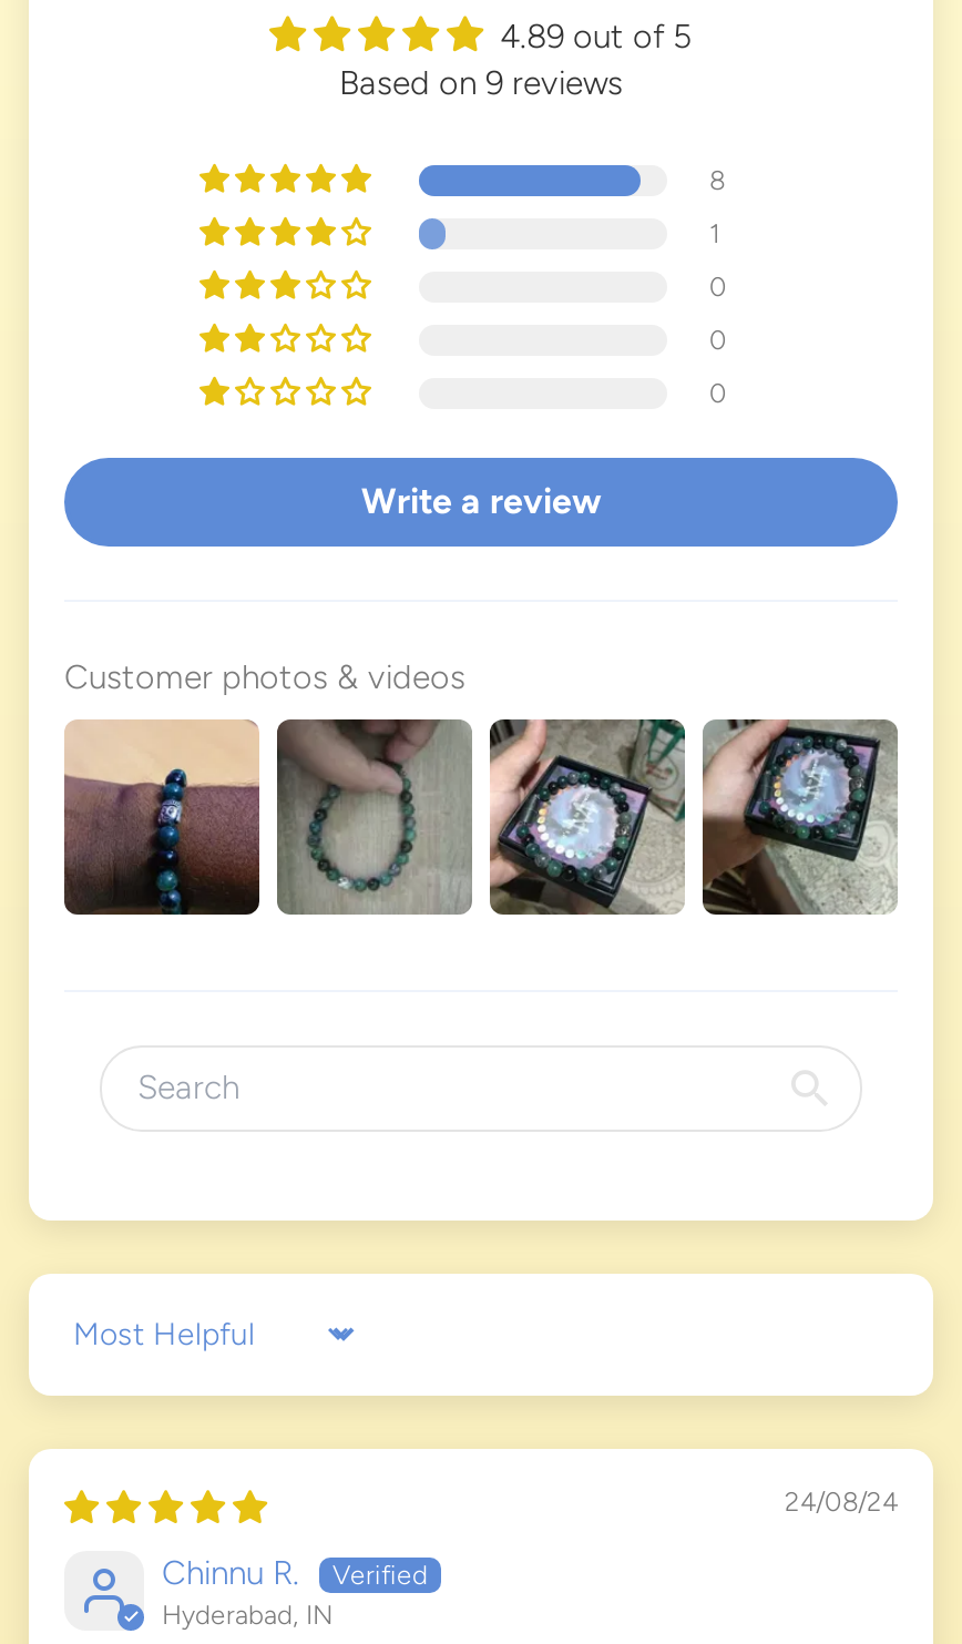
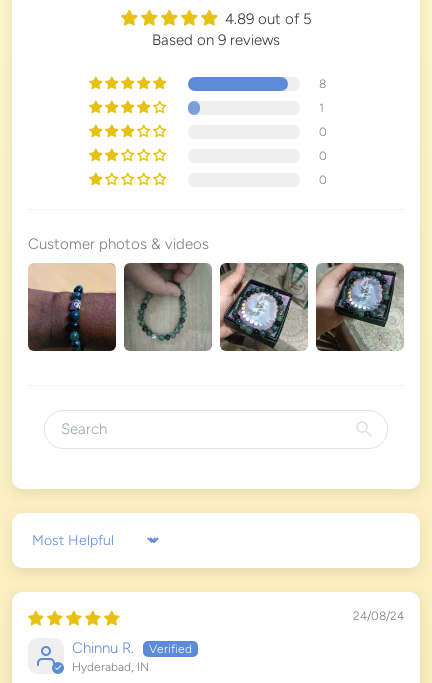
- Write a review
